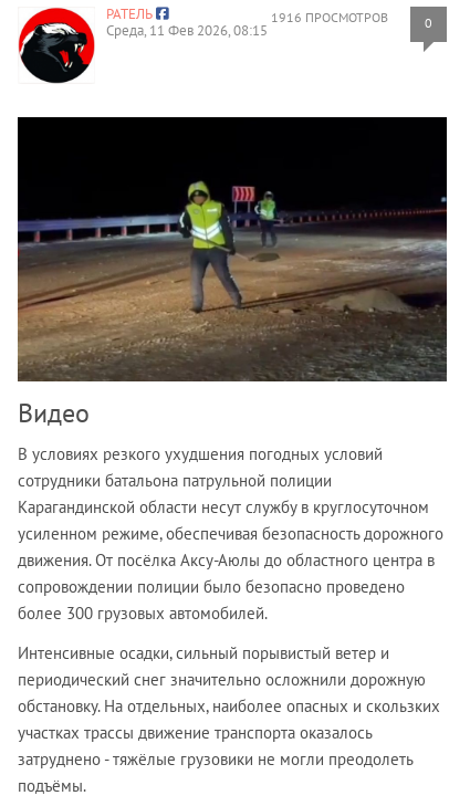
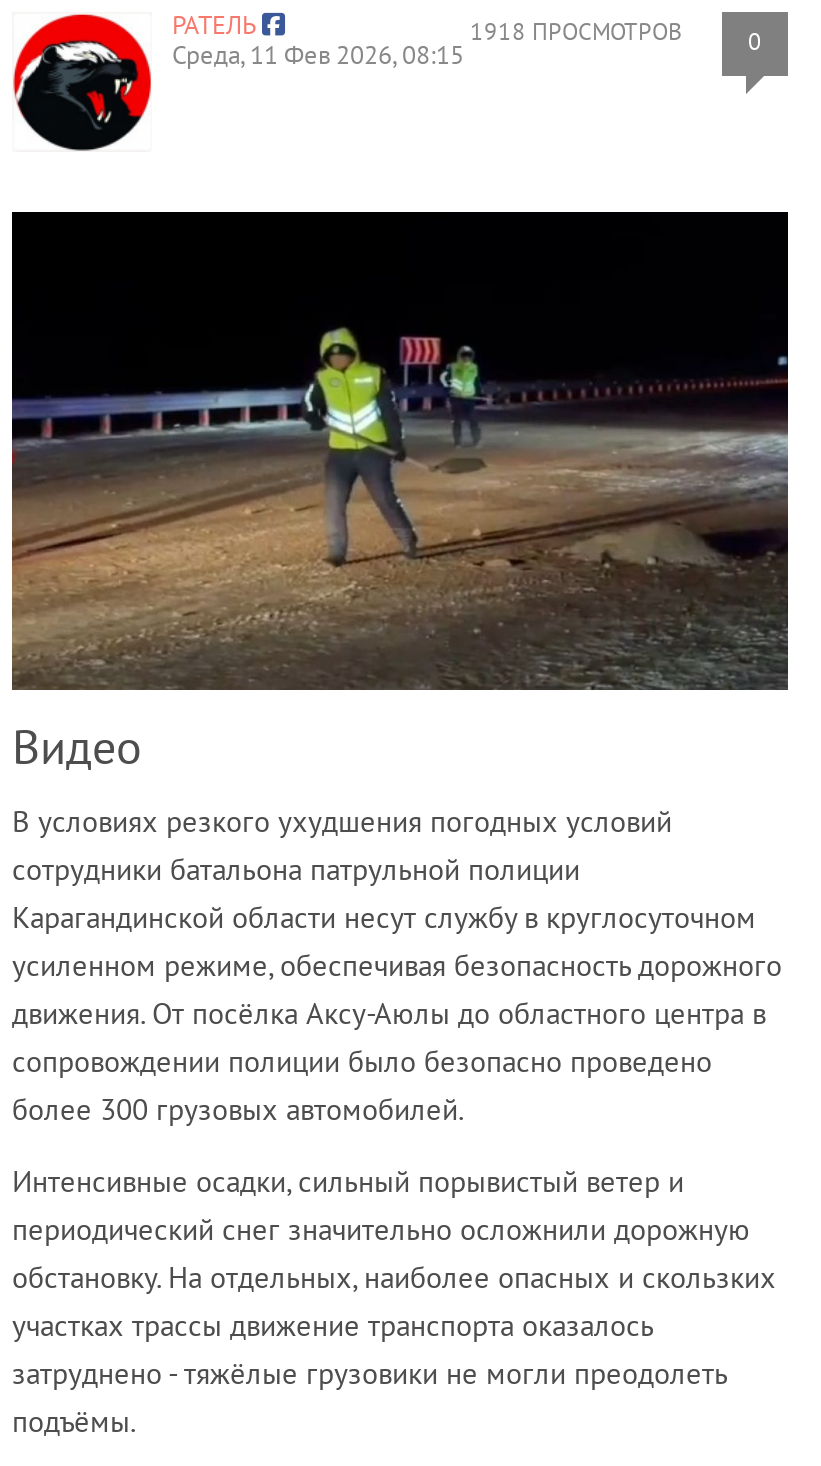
- 1916 ПРОСМОТРОВ
+ 1918 ПРОСМОТРОВ
